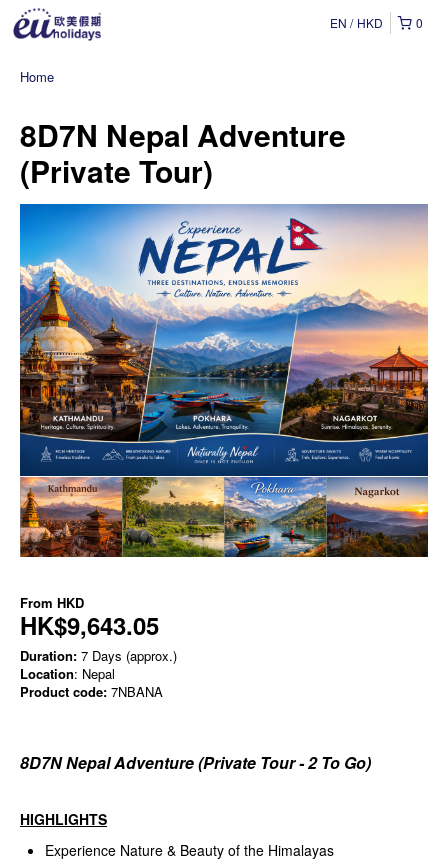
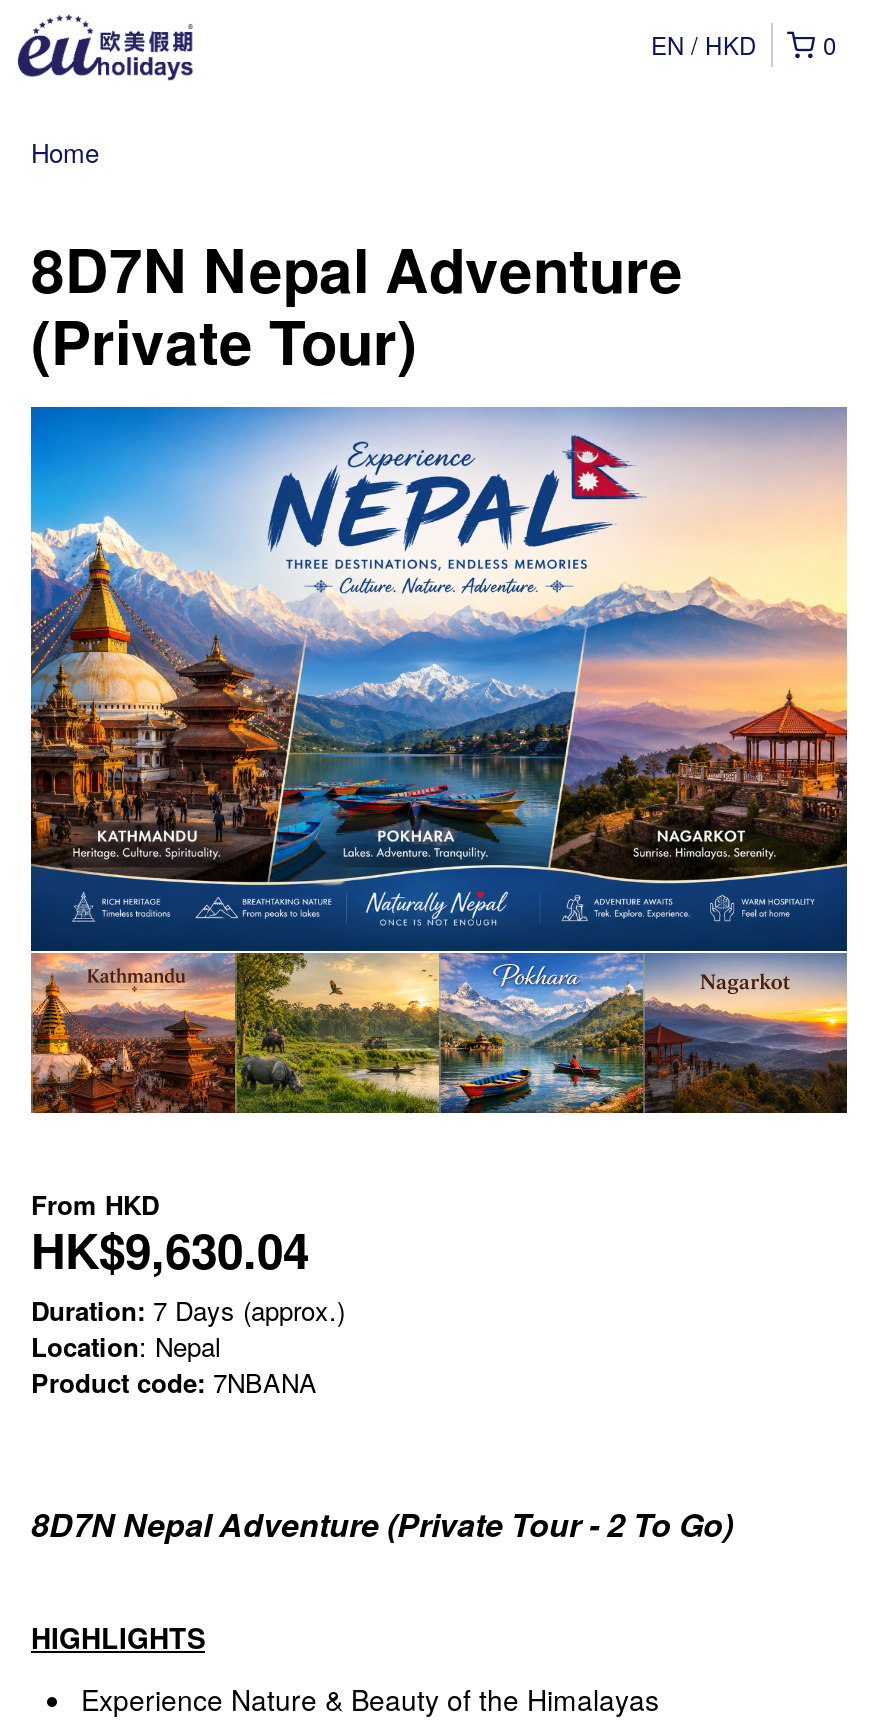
- HK$9,643.05
+ HK$9,630.04
